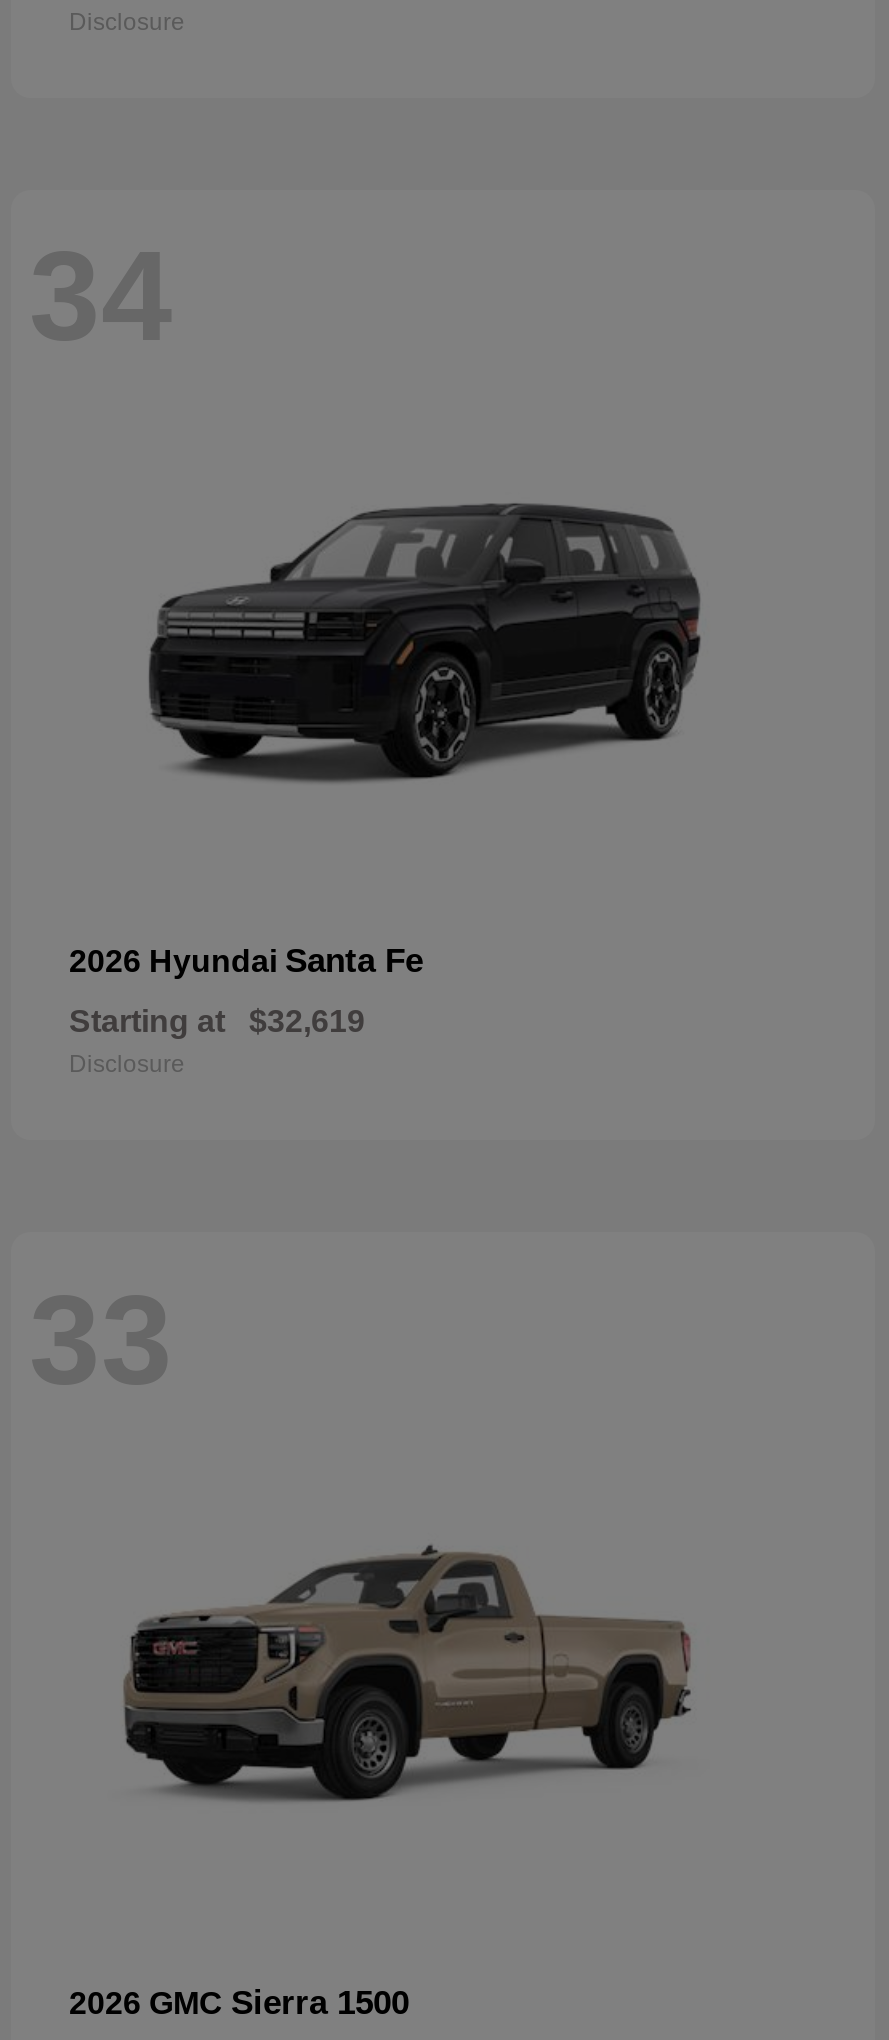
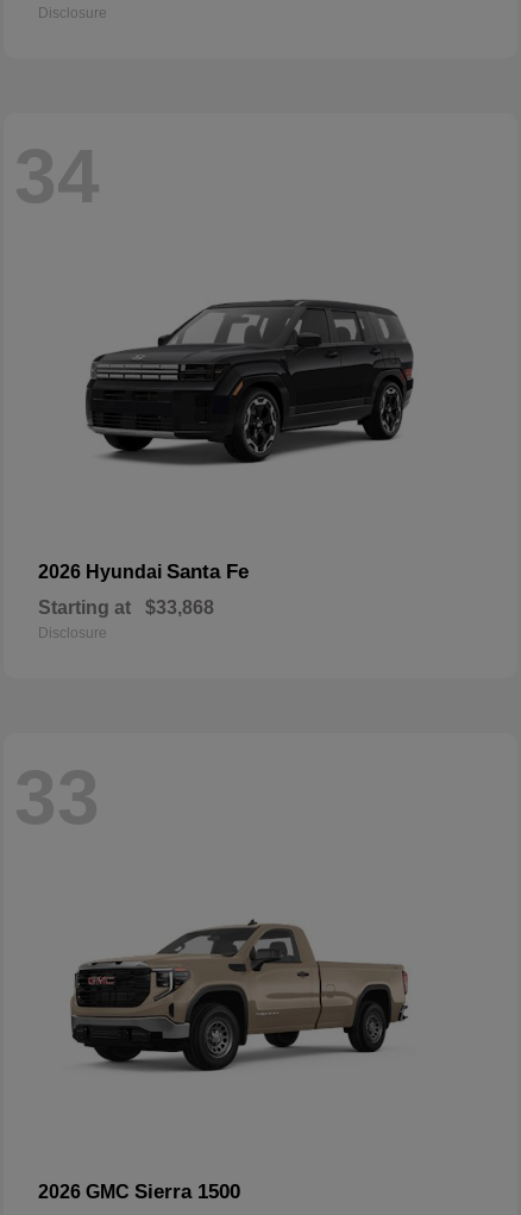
- Starting at $32,619
+ Starting at $33,868
